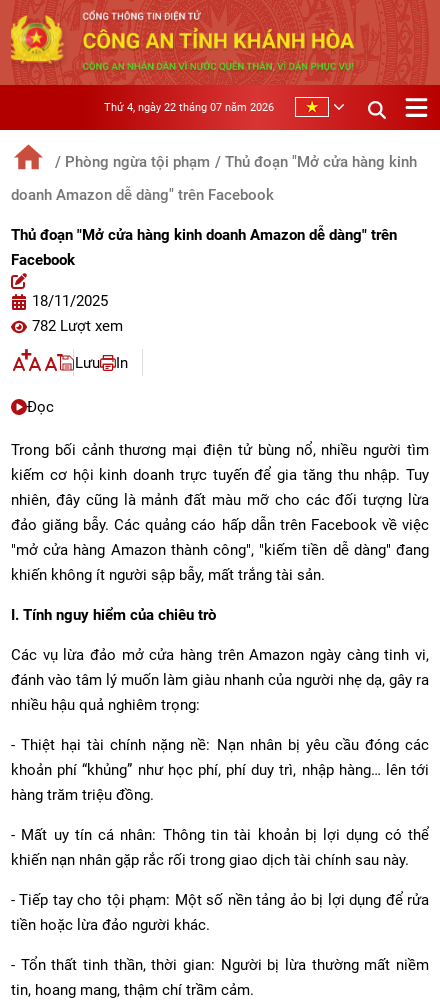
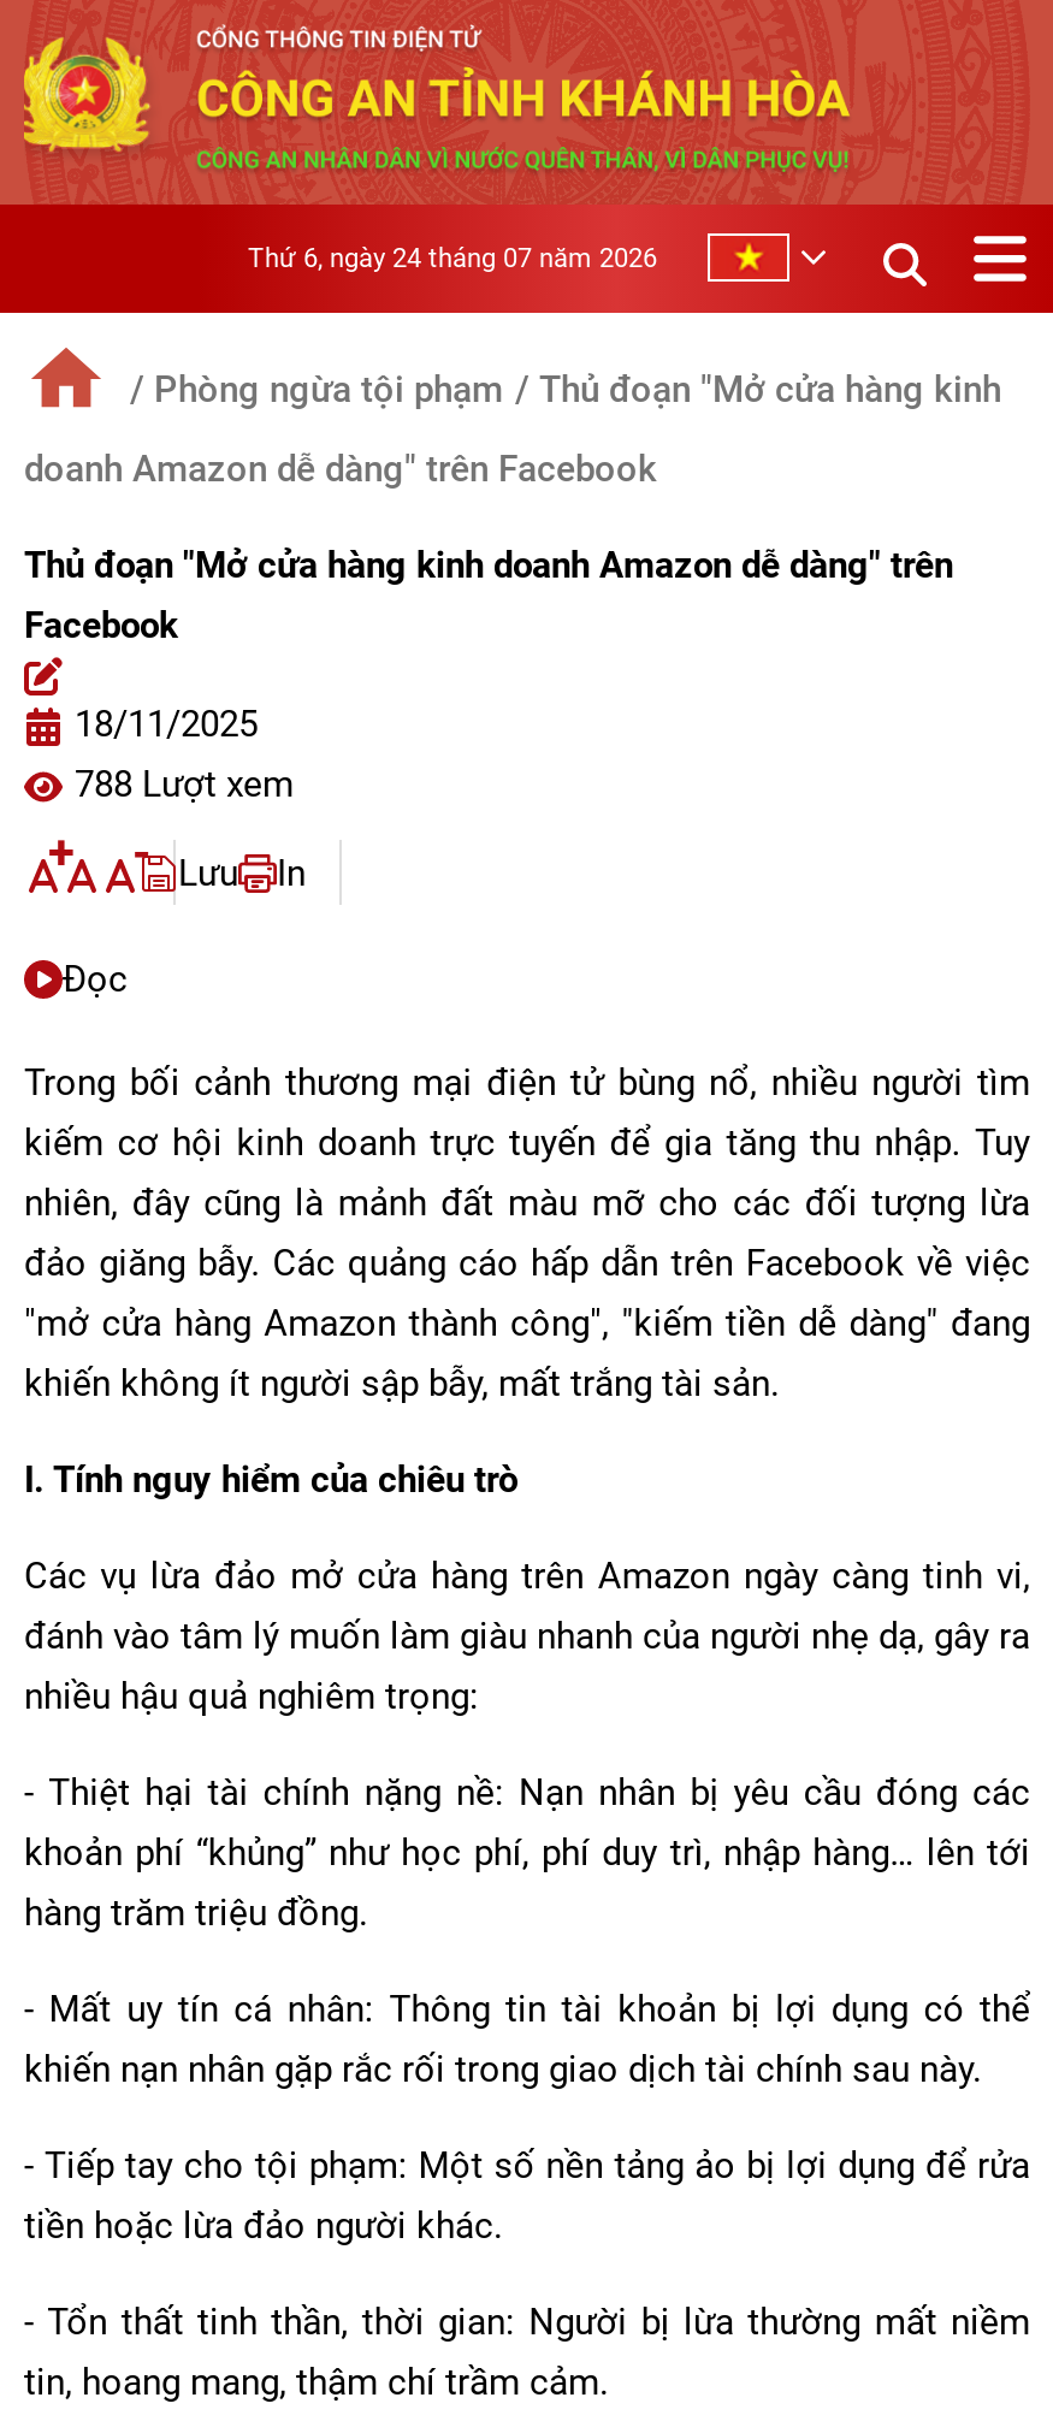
- Thứ 4, ngày 22 tháng 07 năm 2026
+ Thứ 6, ngày 24 tháng 07 năm 2026

- 782 Lượt xem
+ 788 Lượt xem
